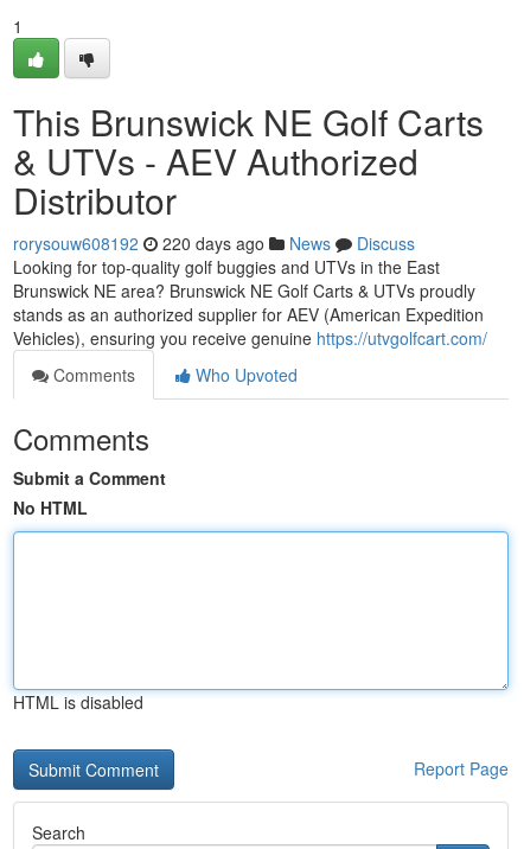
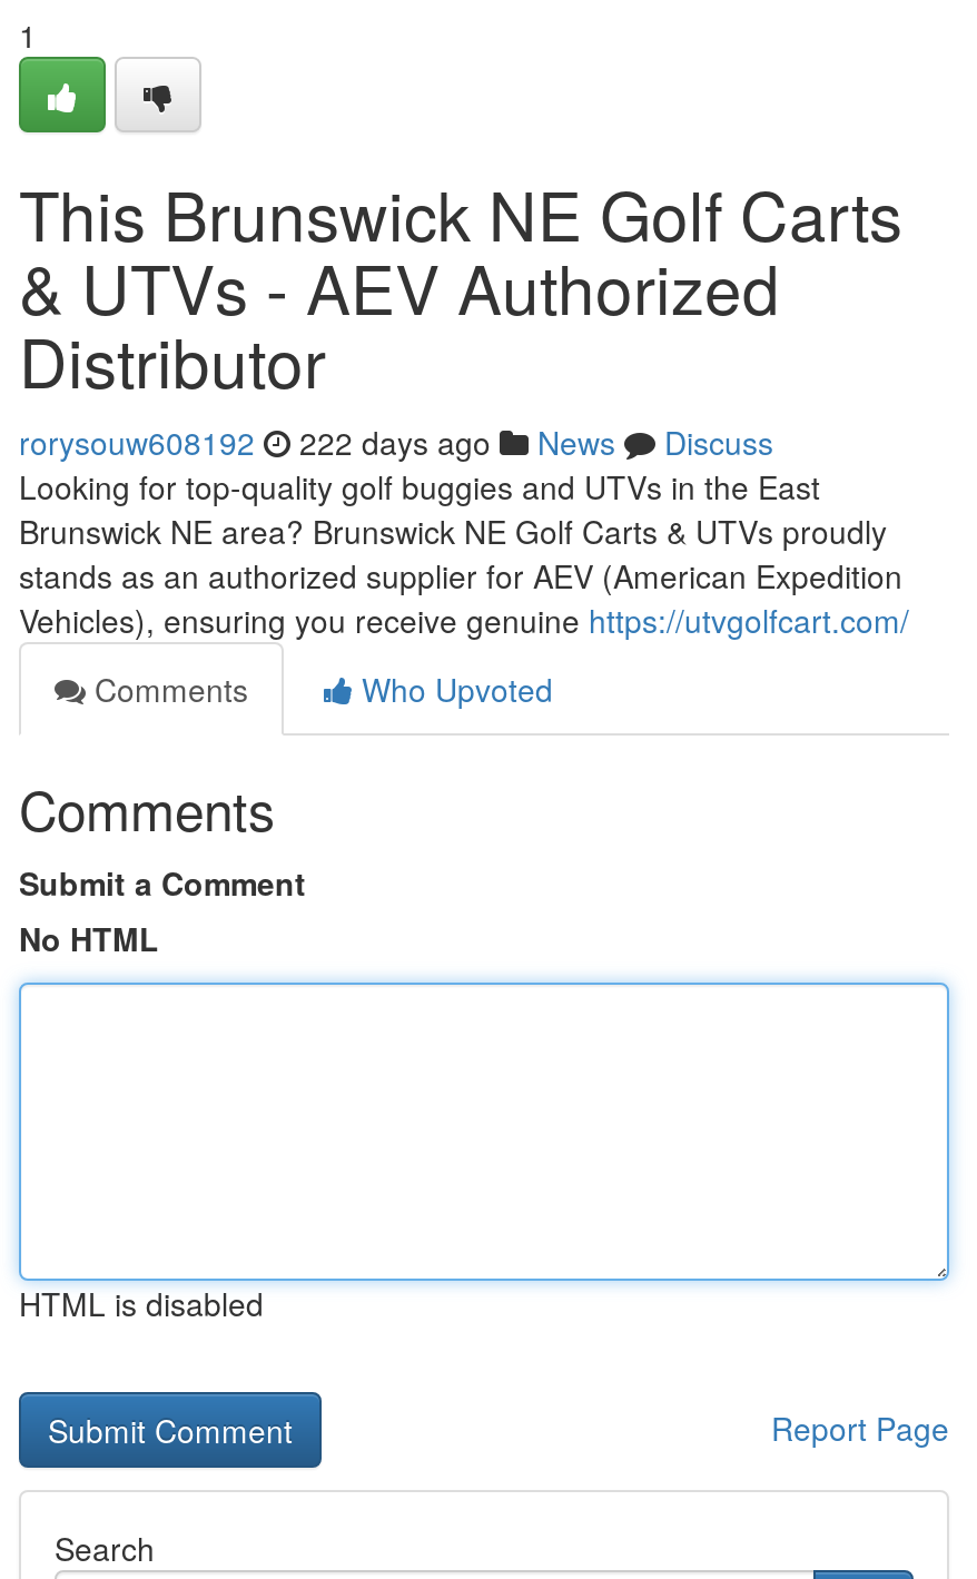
- rorysouw608192 220 days ago News Discuss
+ rorysouw608192 222 days ago News Discuss
